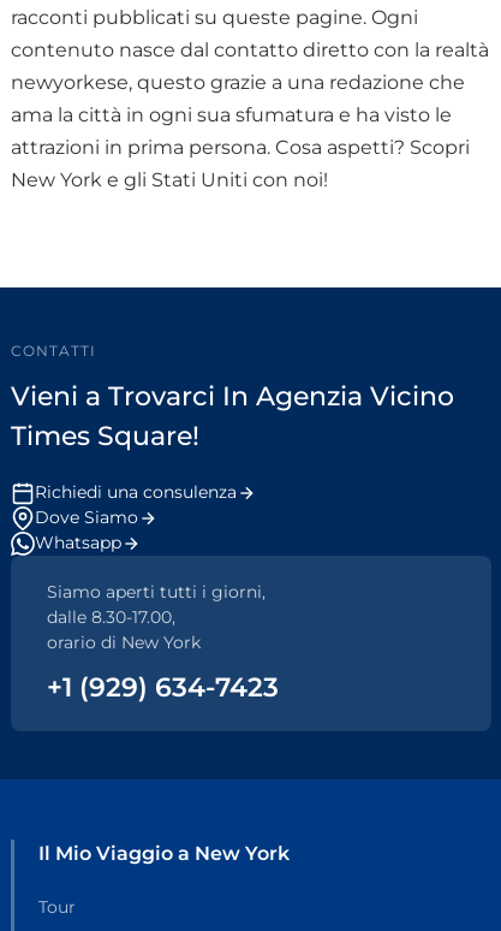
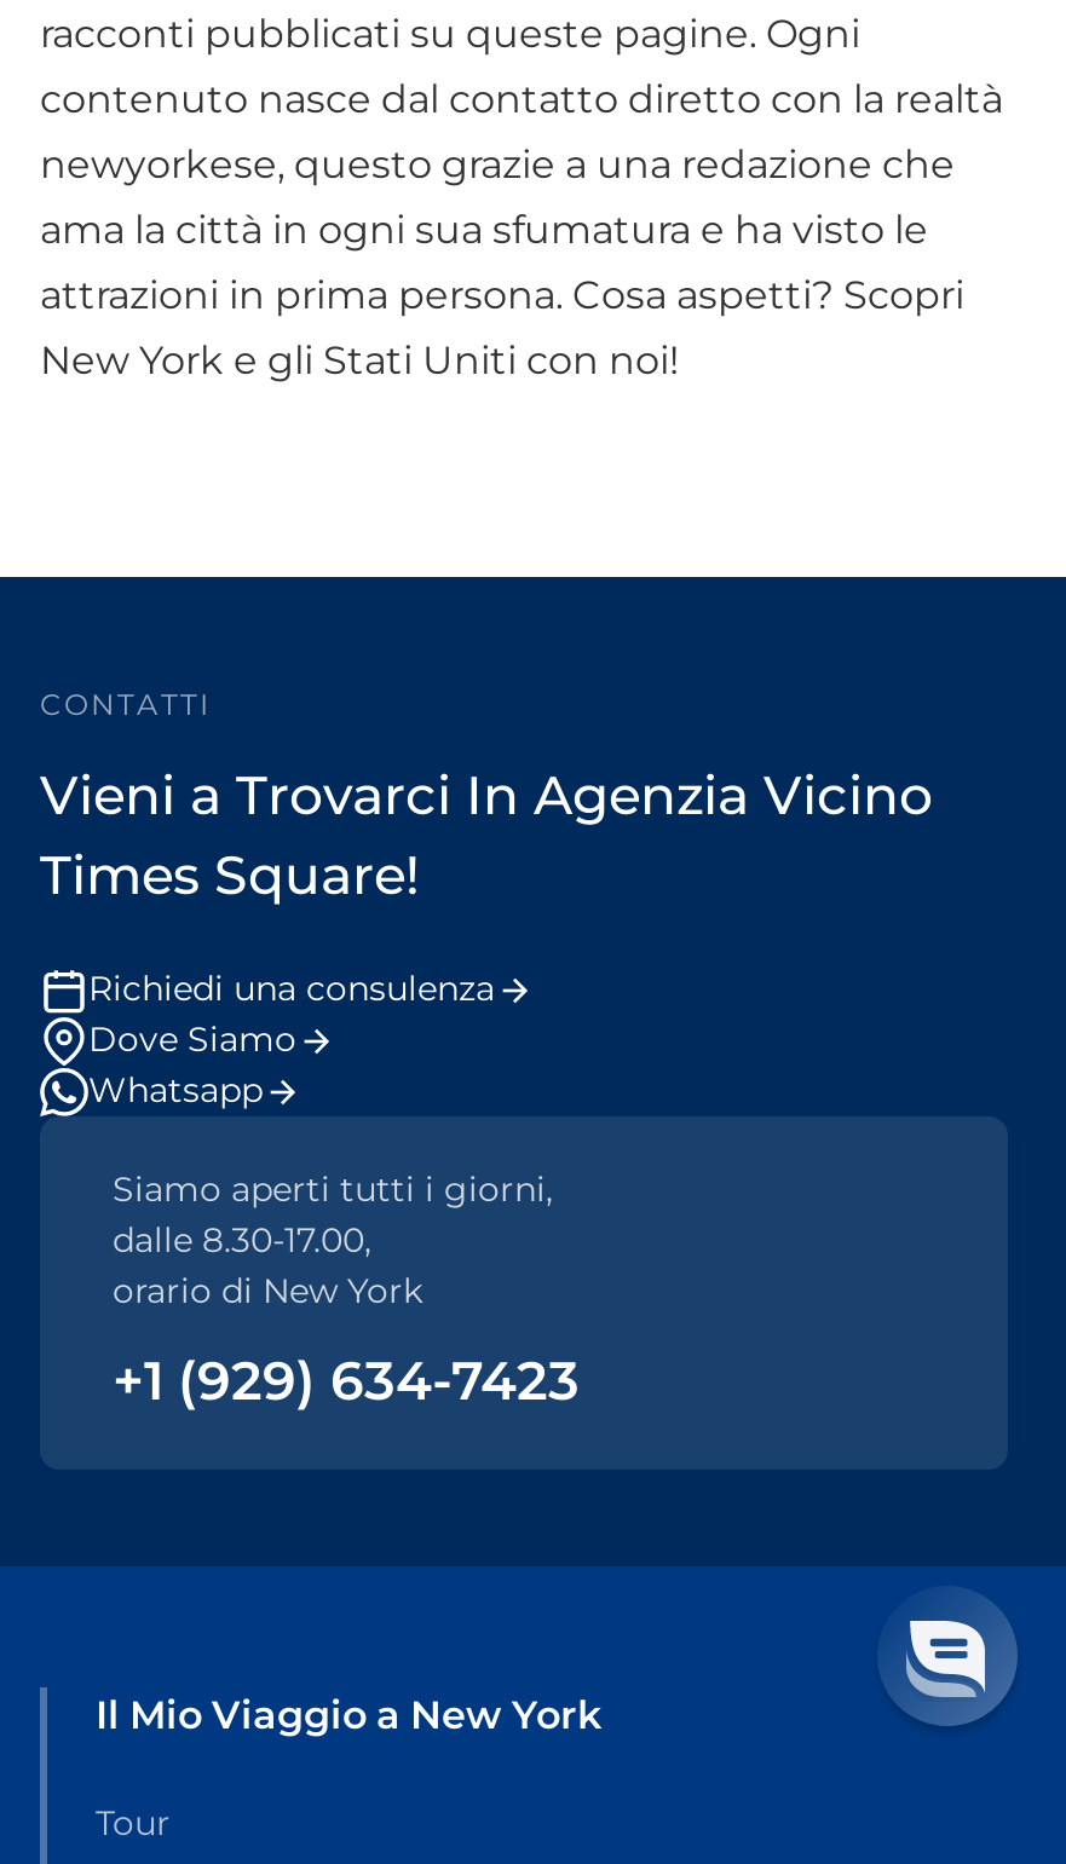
+ [image]
